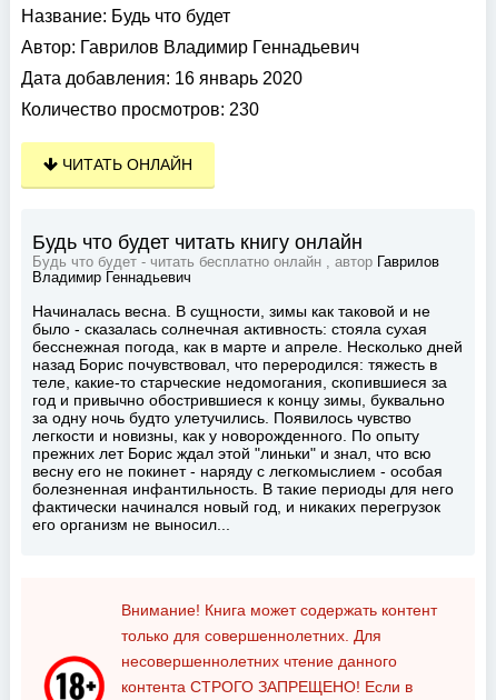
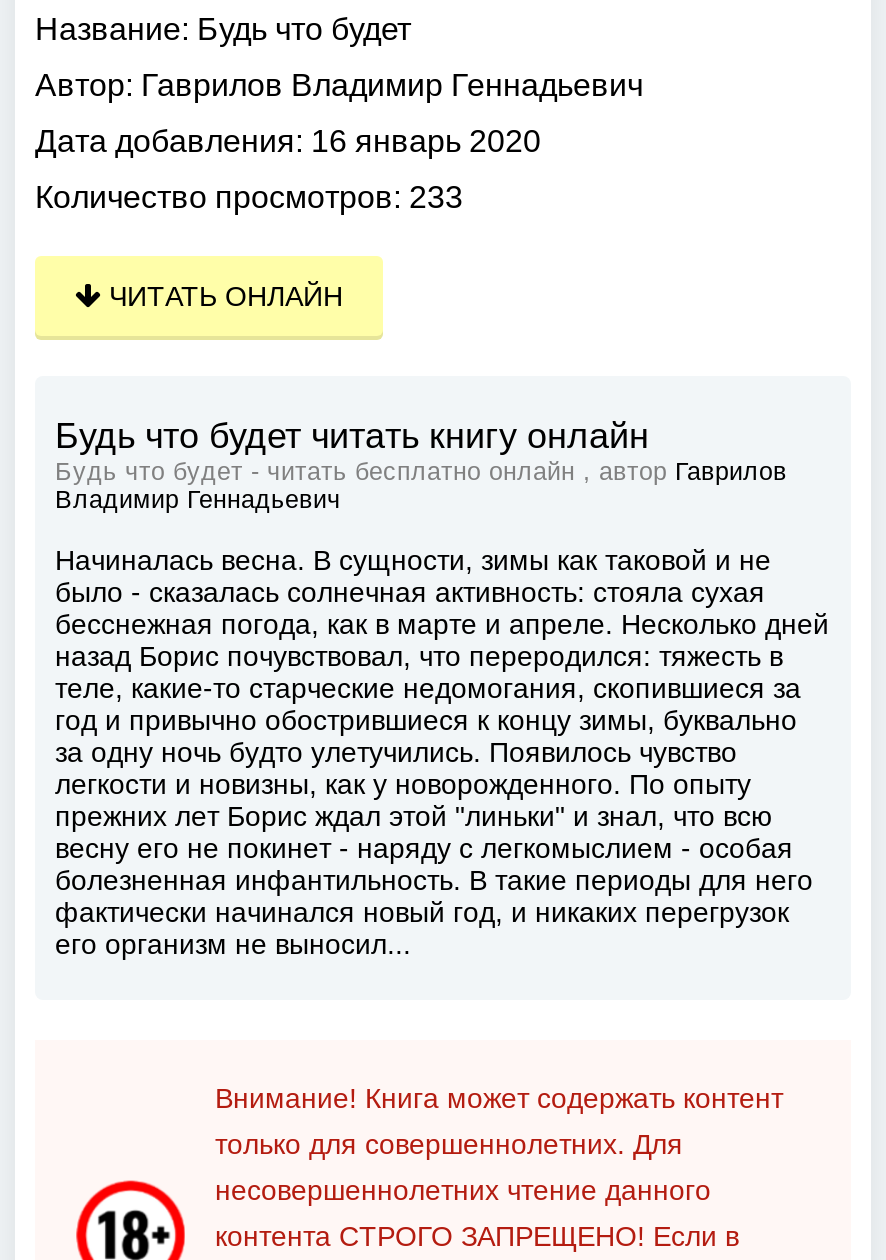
- Количество просмотров: 230
+ Количество просмотров: 233
